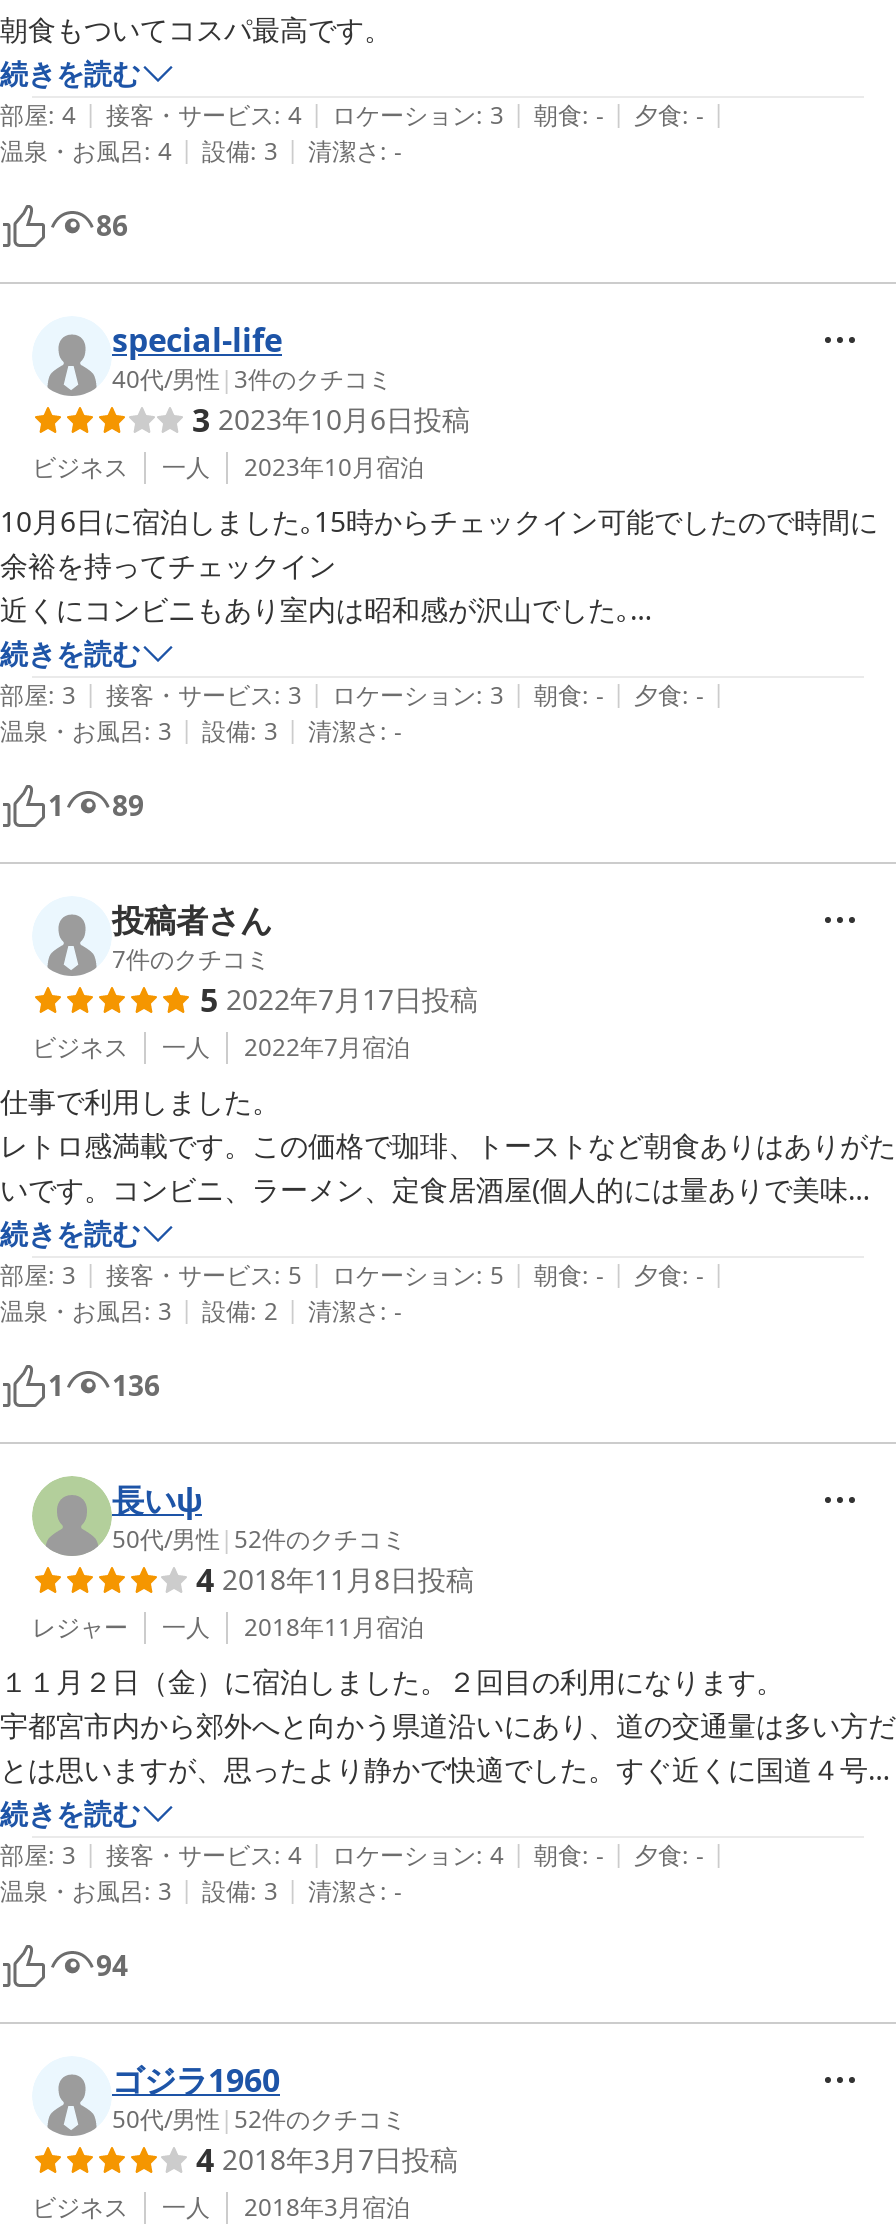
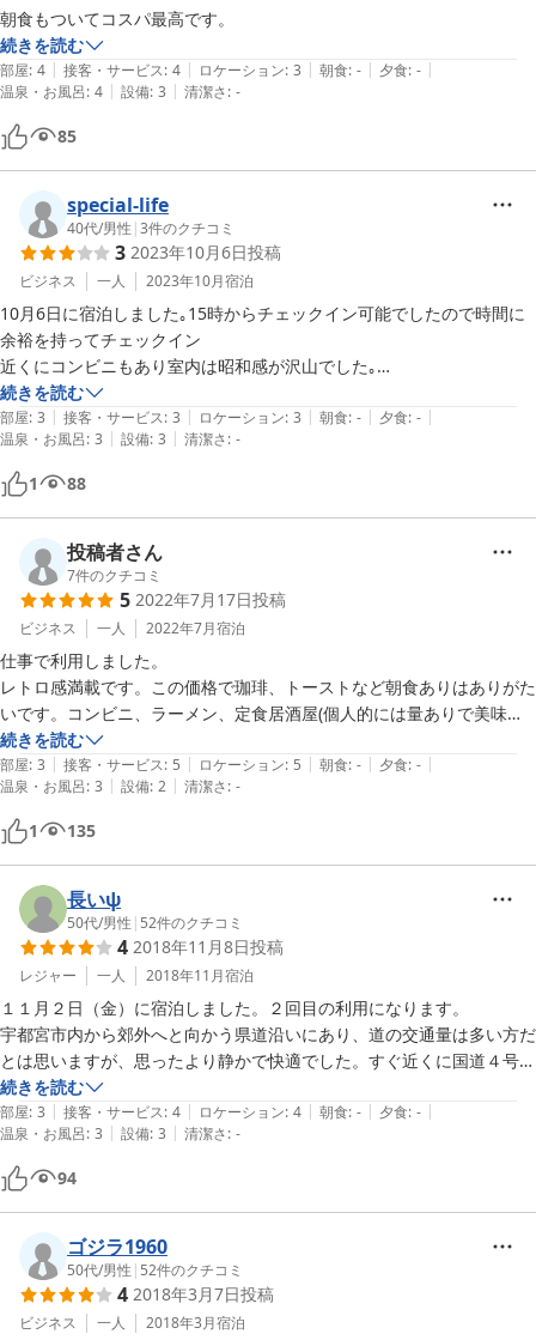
- 86
+ 85

- 1 89
+ 1 88

- 1 136
+ 1 135
